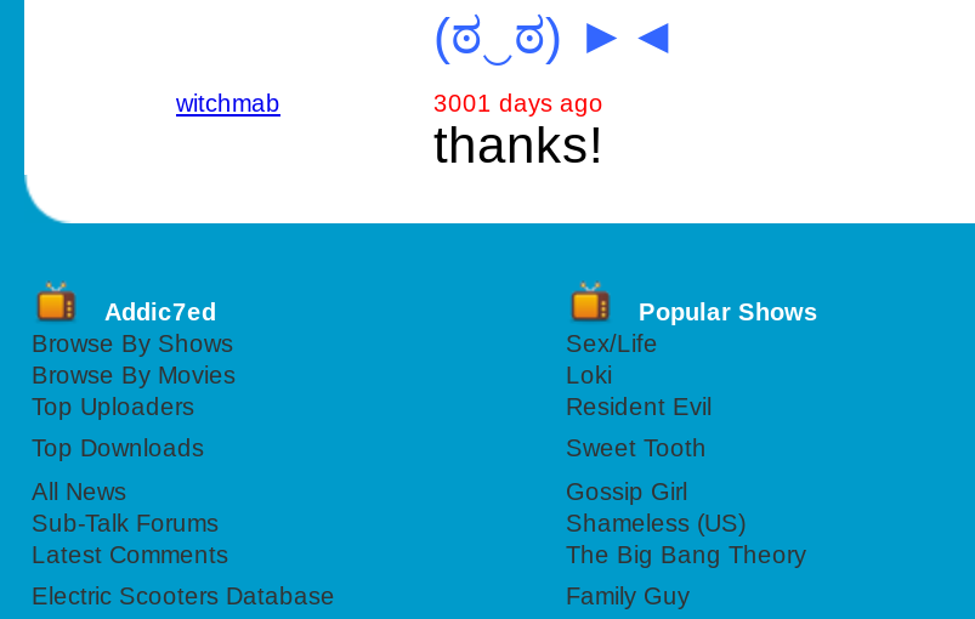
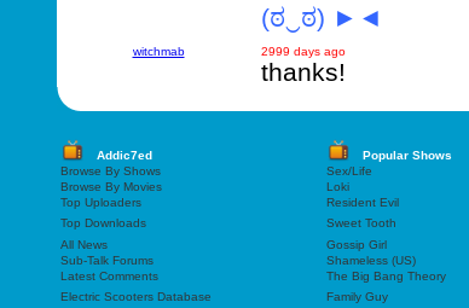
- 3001 days ago
+ 2999 days ago
